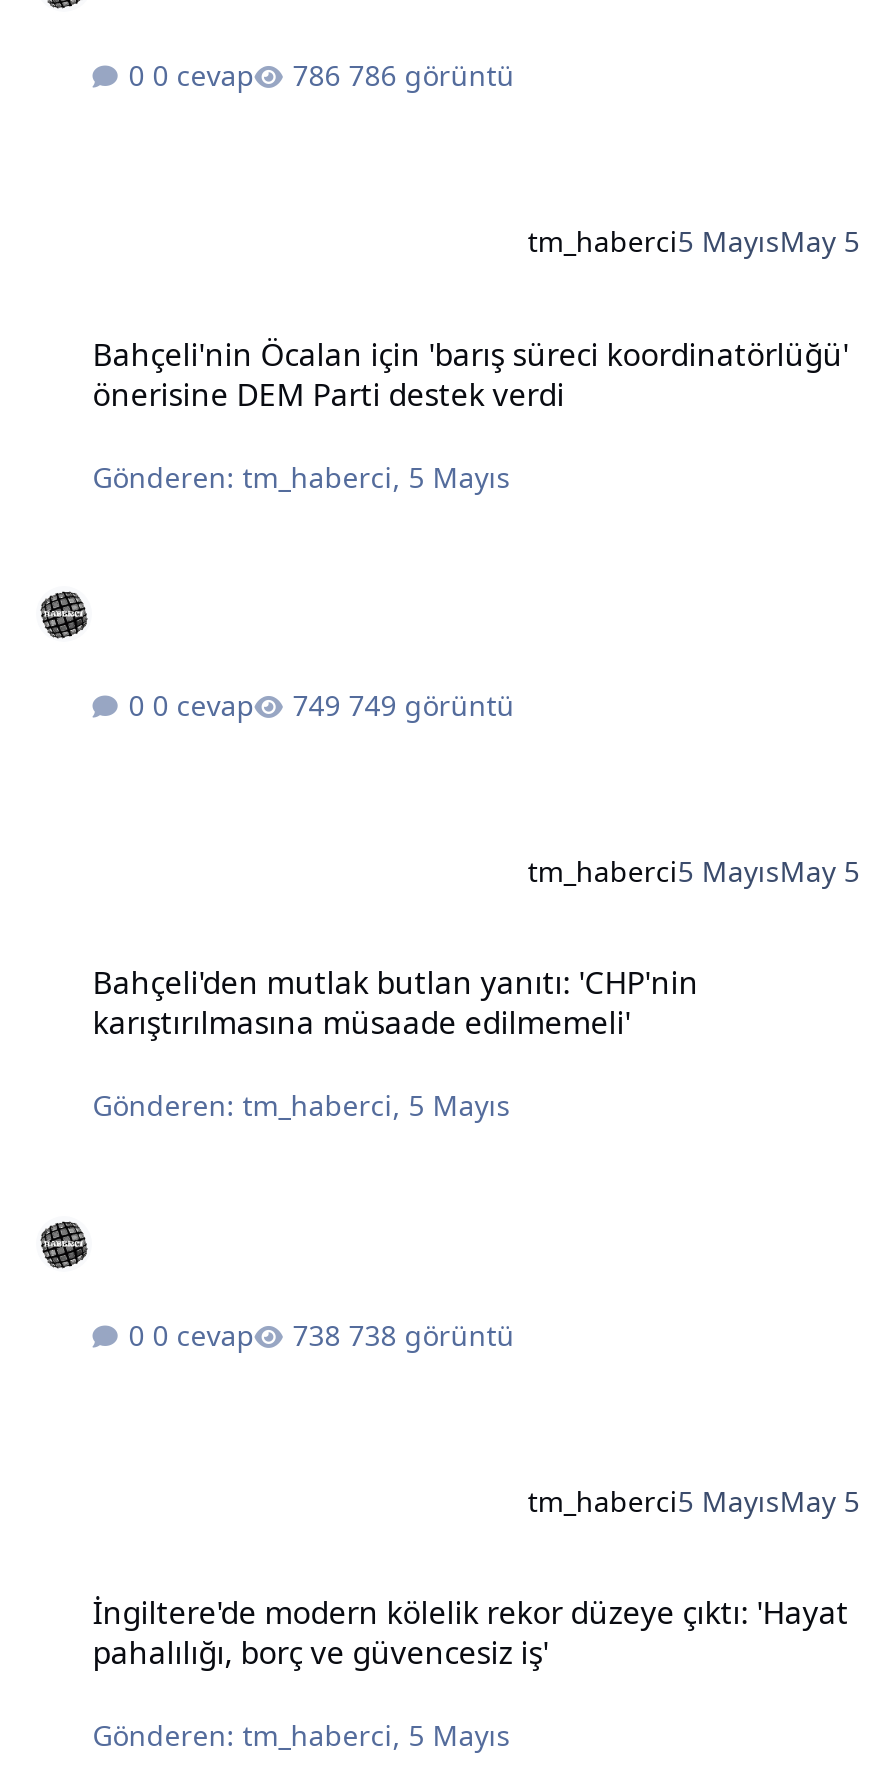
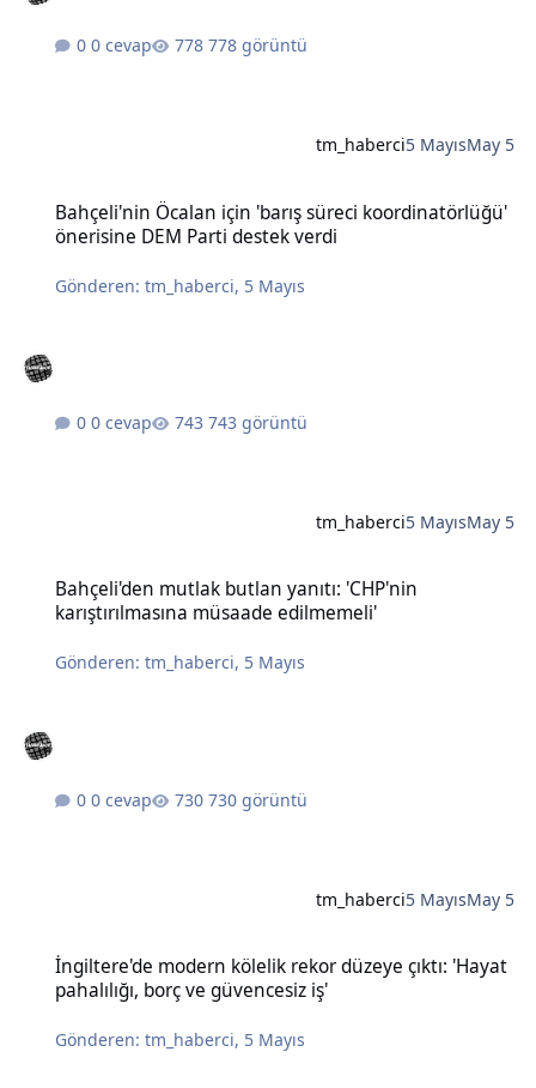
- 786 görüntü
+ 778 görüntü

- 749 görüntü
+ 743 görüntü

- 738 görüntü
+ 730 görüntü
